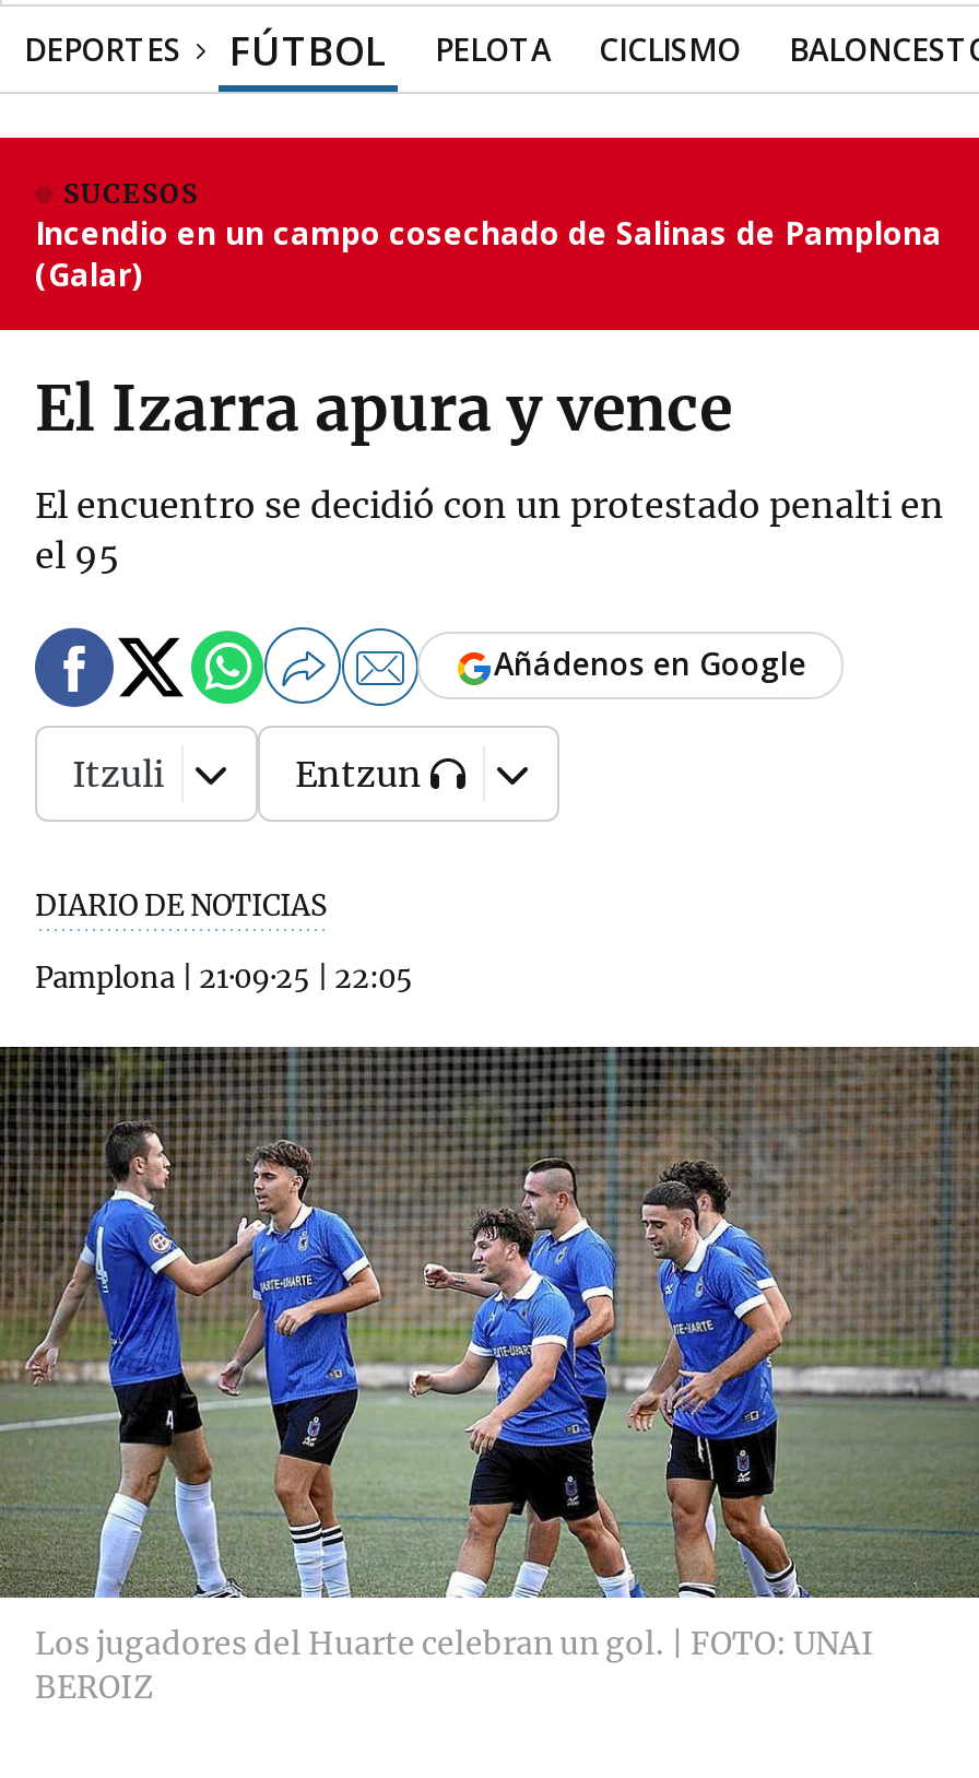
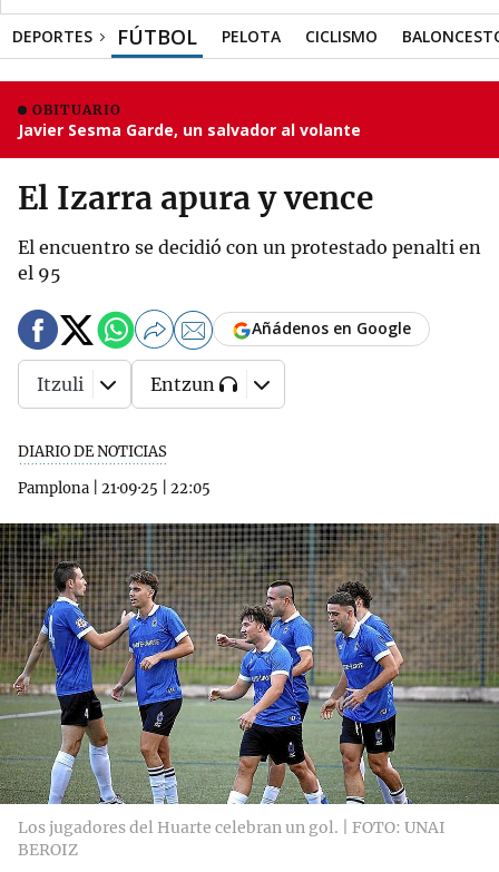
- SUCESOS
- Incendio en un campo cosechado de Salinas de Pamplona
- (Galar)
+ OBITUARIO
+ Javier Sesma Garde, un salvador al volante
